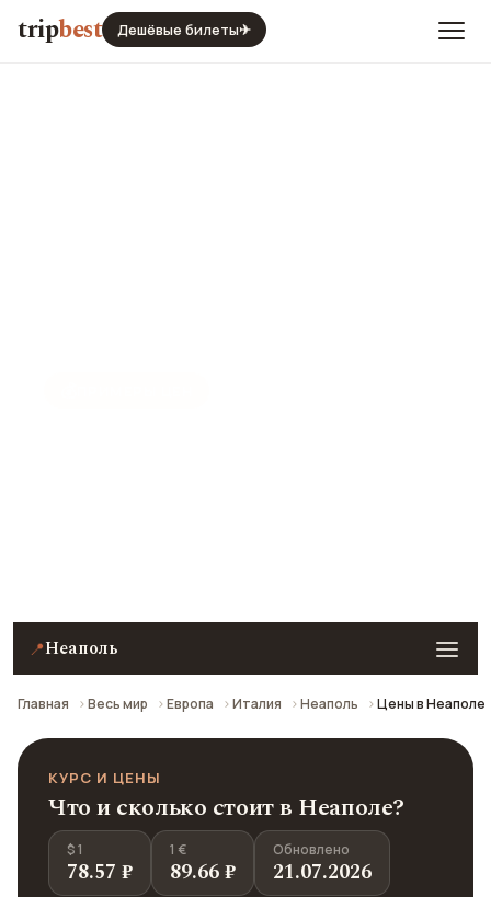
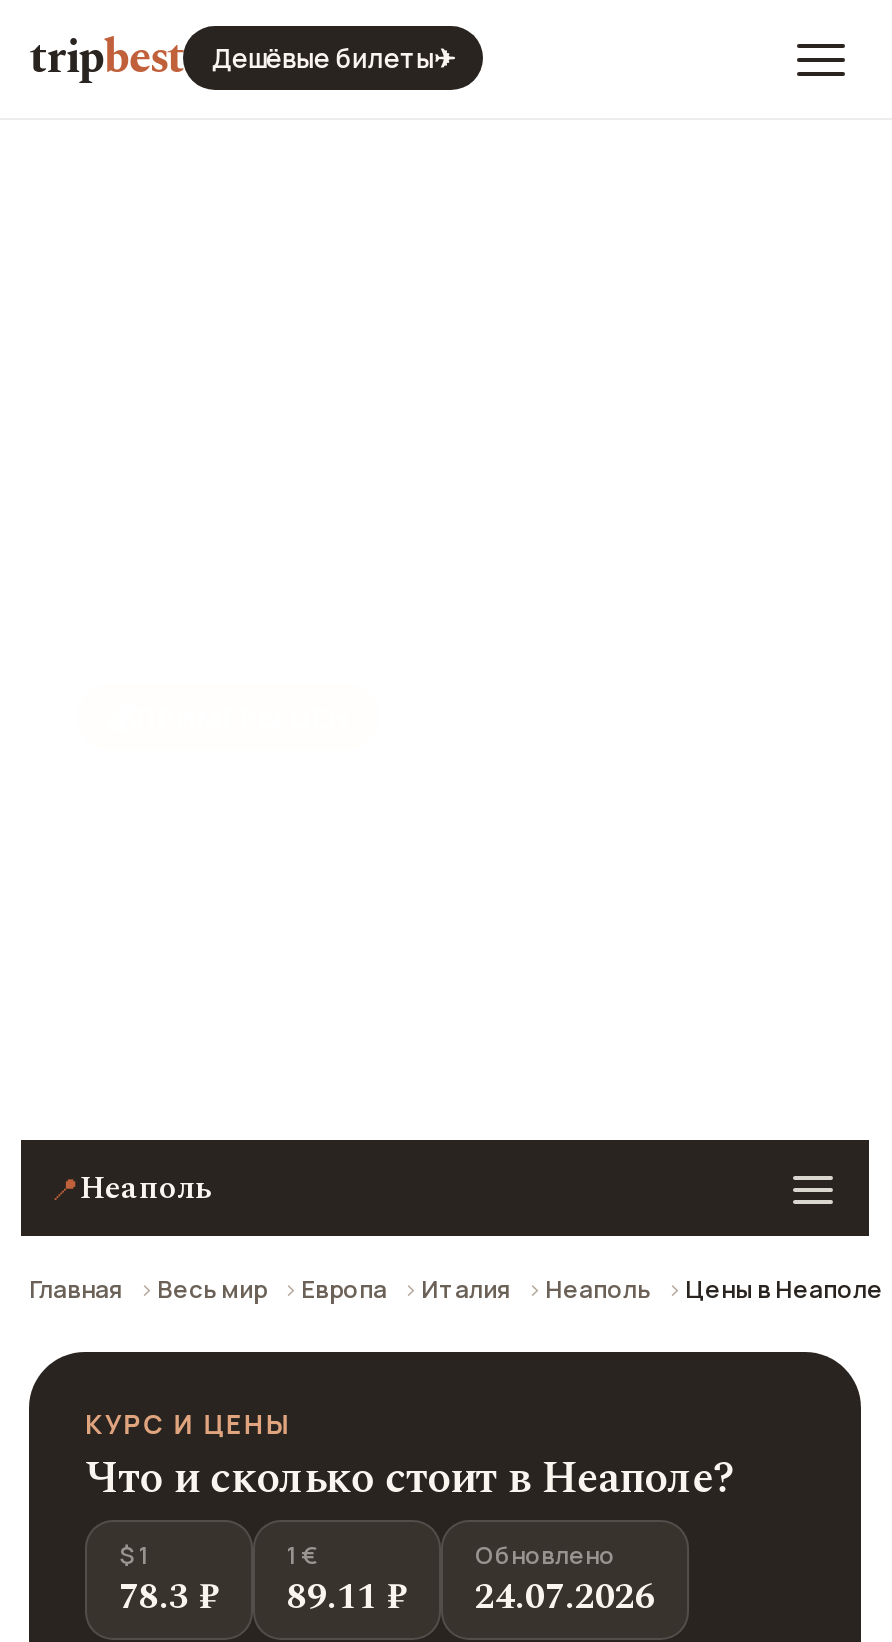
- 78.57 ₽
+ 78.3 ₽

- 89.66 ₽
+ 89.11 ₽

- 21.07.2026
+ 24.07.2026
